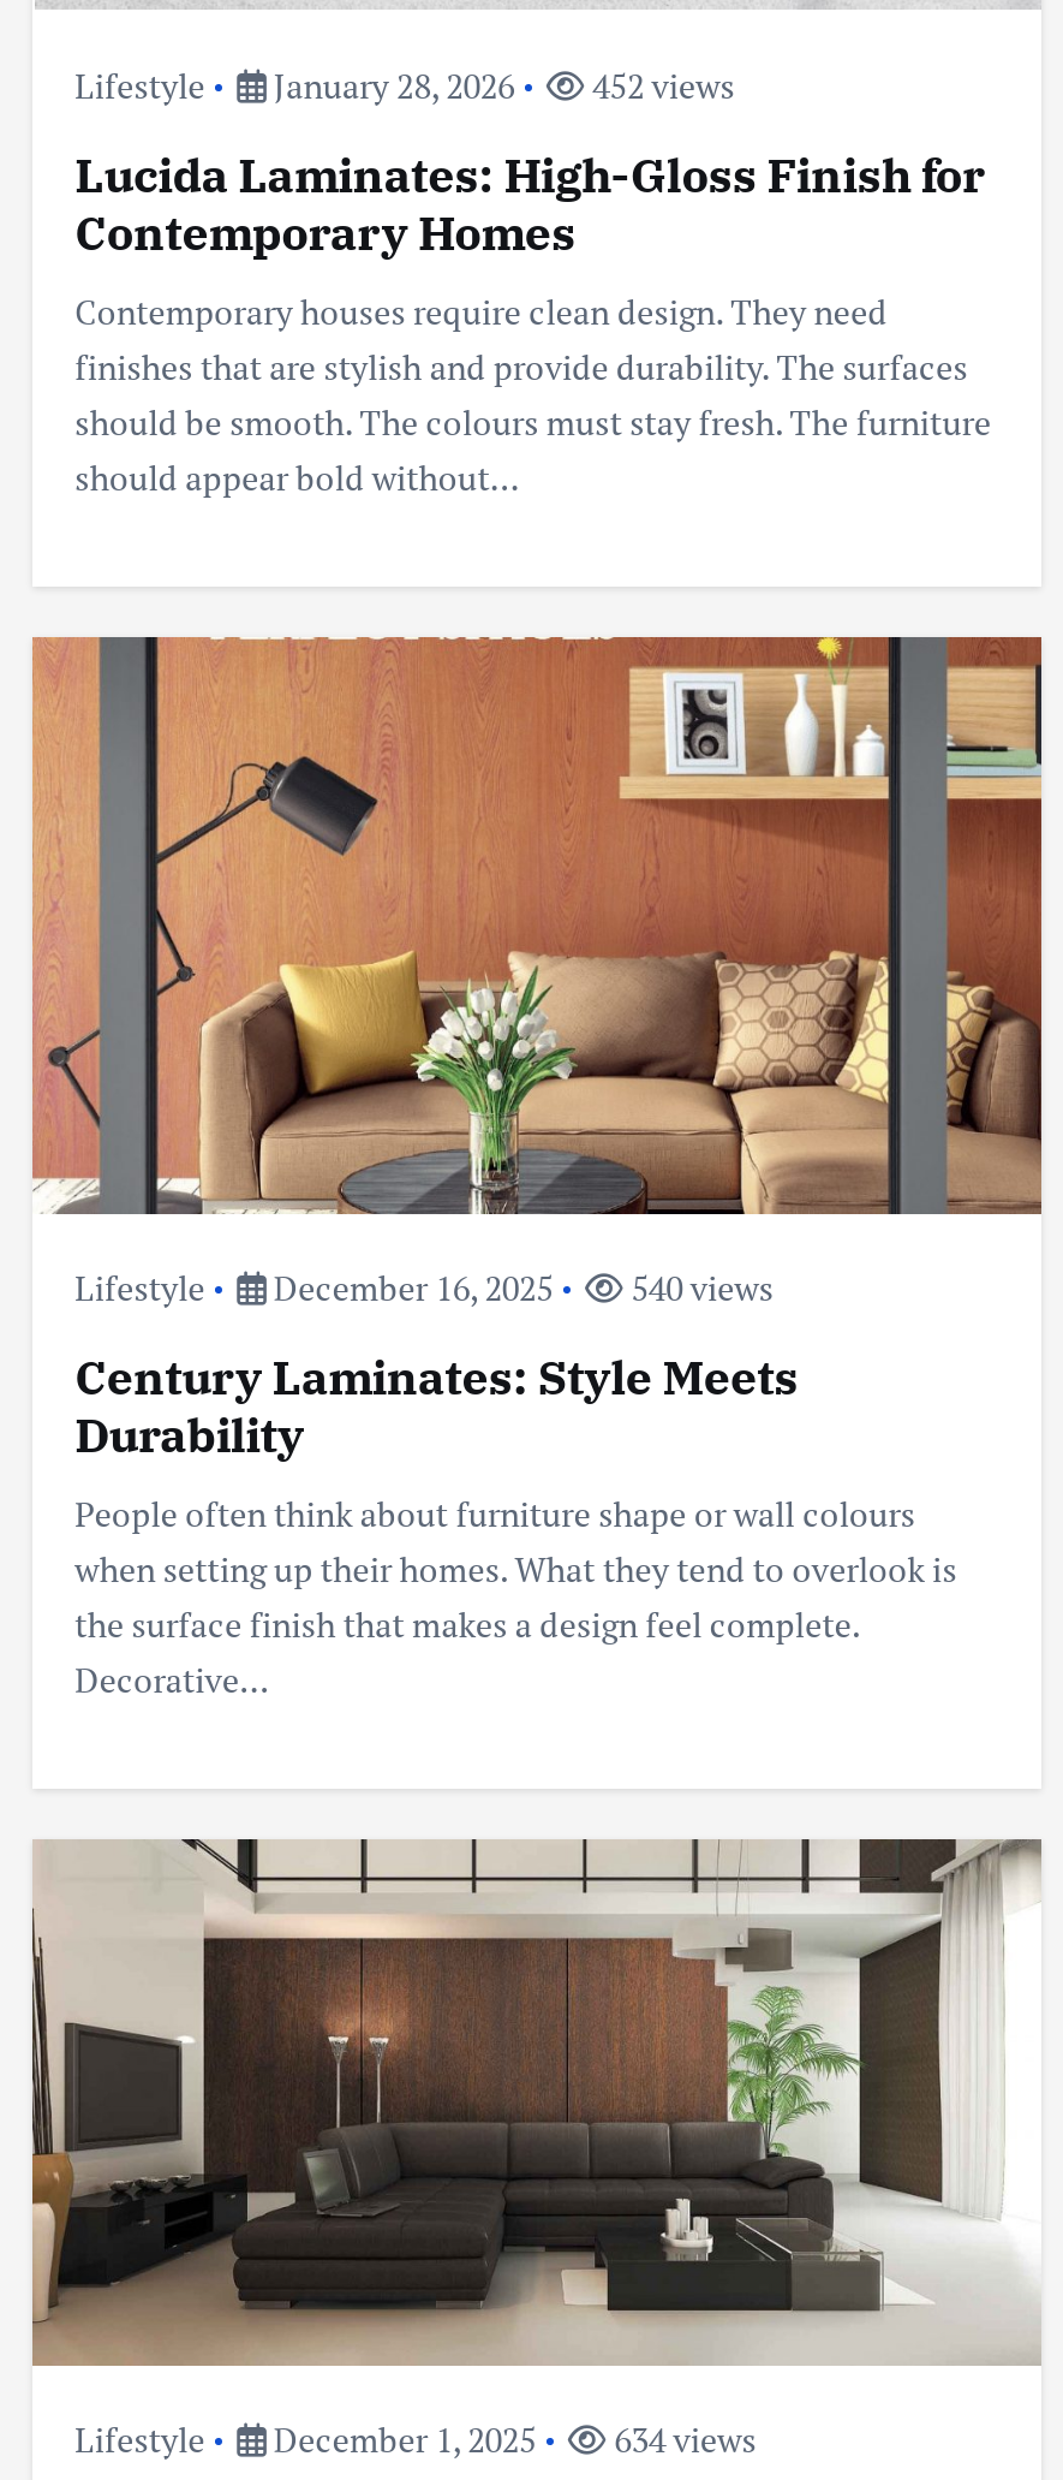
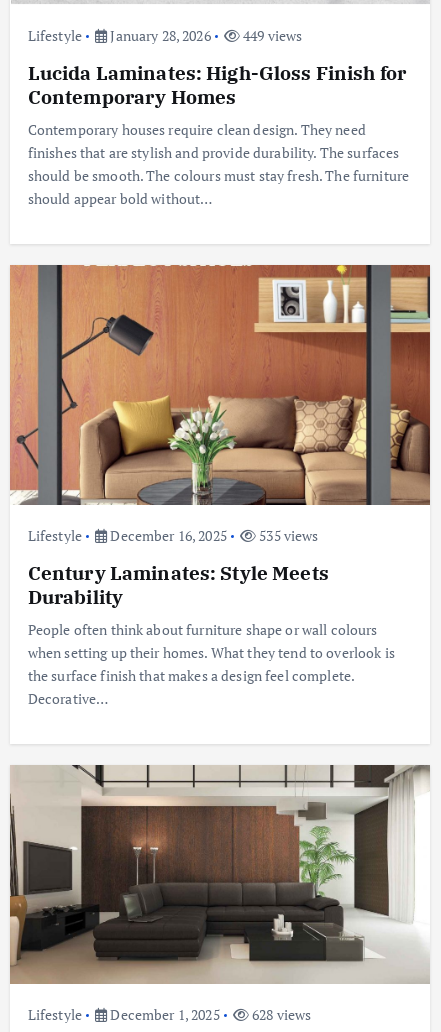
- Lifestyle January 28, 2026 452 views
+ Lifestyle January 28, 2026 449 views

- Lifestyle December 16, 2025 540 views
+ Lifestyle December 16, 2025 535 views

- Lifestyle December 1, 2025 634 views
+ Lifestyle December 1, 2025 628 views
